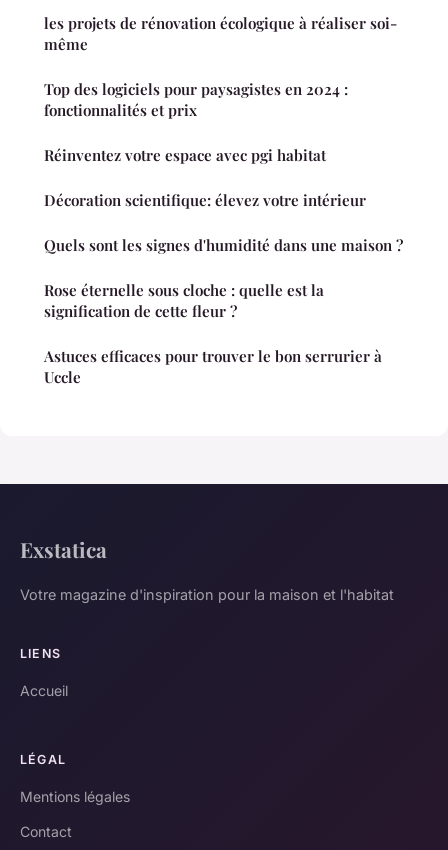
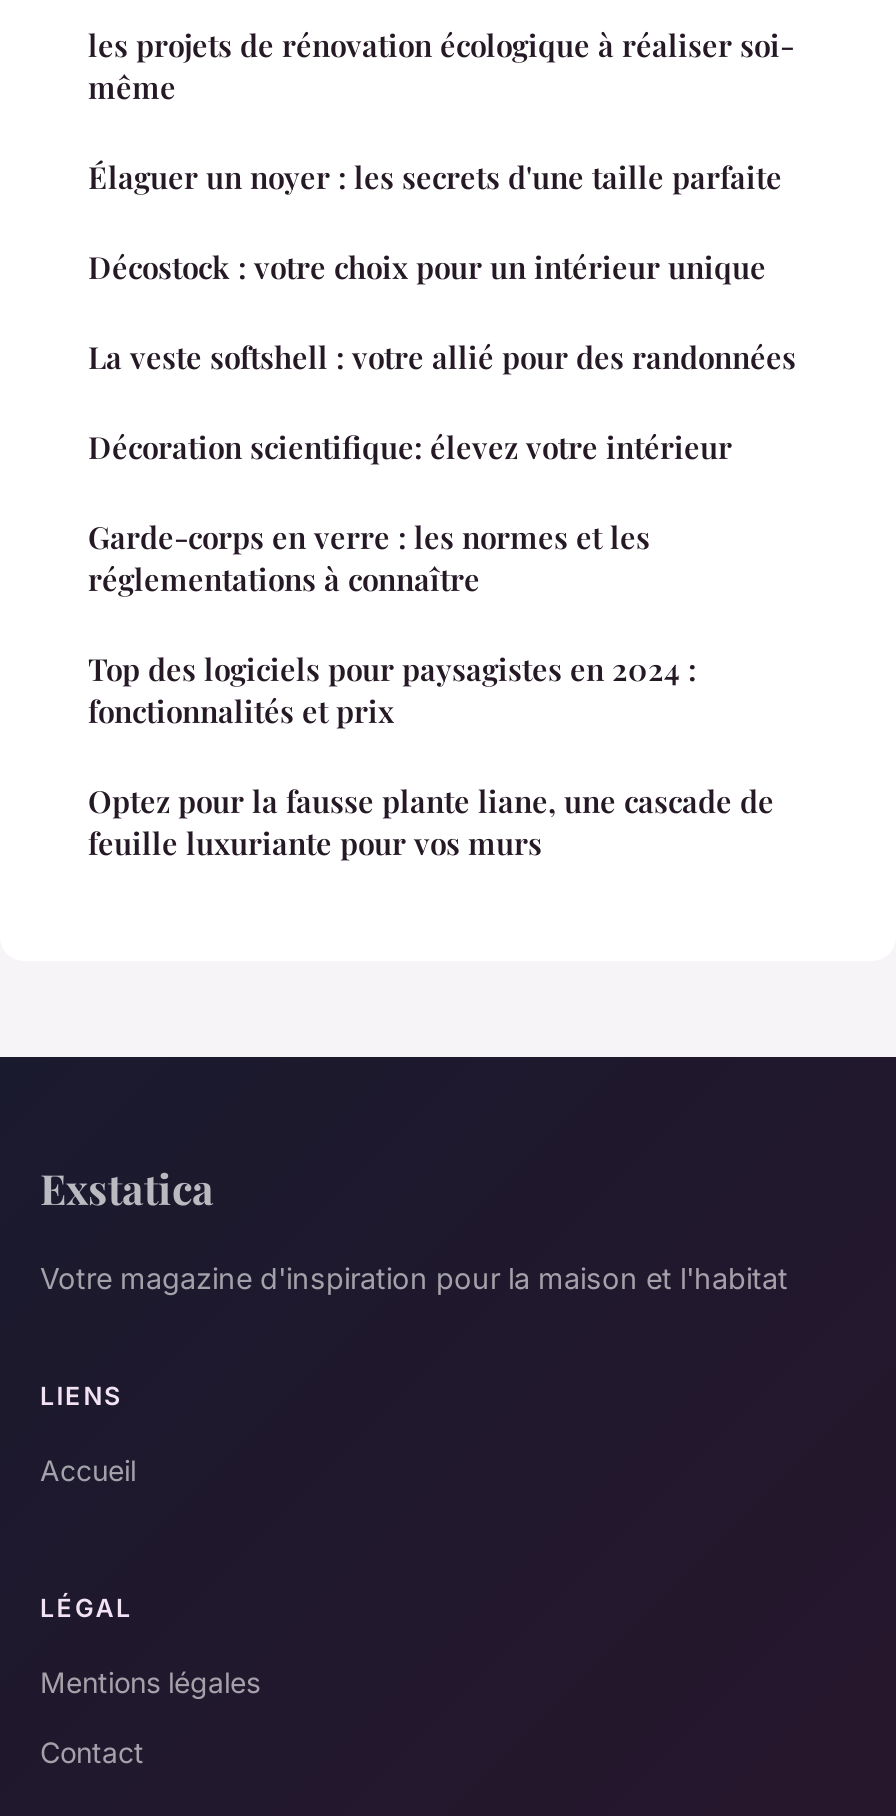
+ Élaguer un noyer : les secrets d'une taille parfaite
+ Décostock : votre choix pour un intérieur unique
+ La veste softshell : votre allié pour des randonnées
+ Garde-corps en verre : les normes et les
+ réglementations à connaître

moved down: Top des logiciels pour paysagistes en 2024 : | fonctionnalités et prix

- Réinventez votre espace avec pgi habitat
- Quels sont les signes d'humidité dans une maison ?
- Rose éternelle sous cloche : quelle est la
- signification de cette fleur ?
- Astuces efficaces pour trouver le bon serrurier à
- Uccle
+ Optez pour la fausse plante liane, une cascade de
+ feuille luxuriante pour vos murs

moved up: Décoration scientifique: élevez votre intérieur
